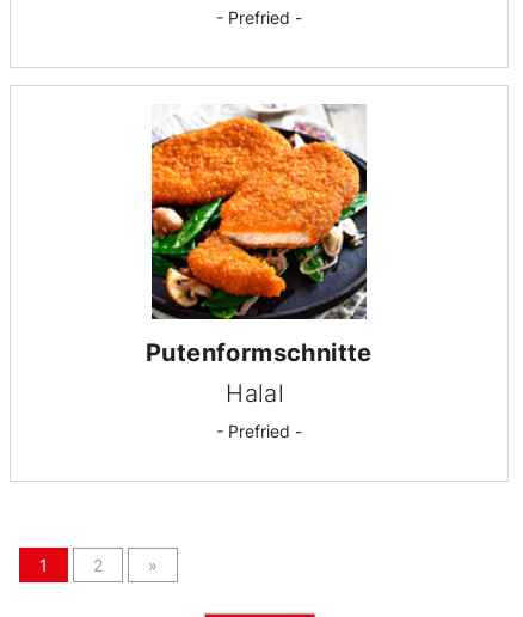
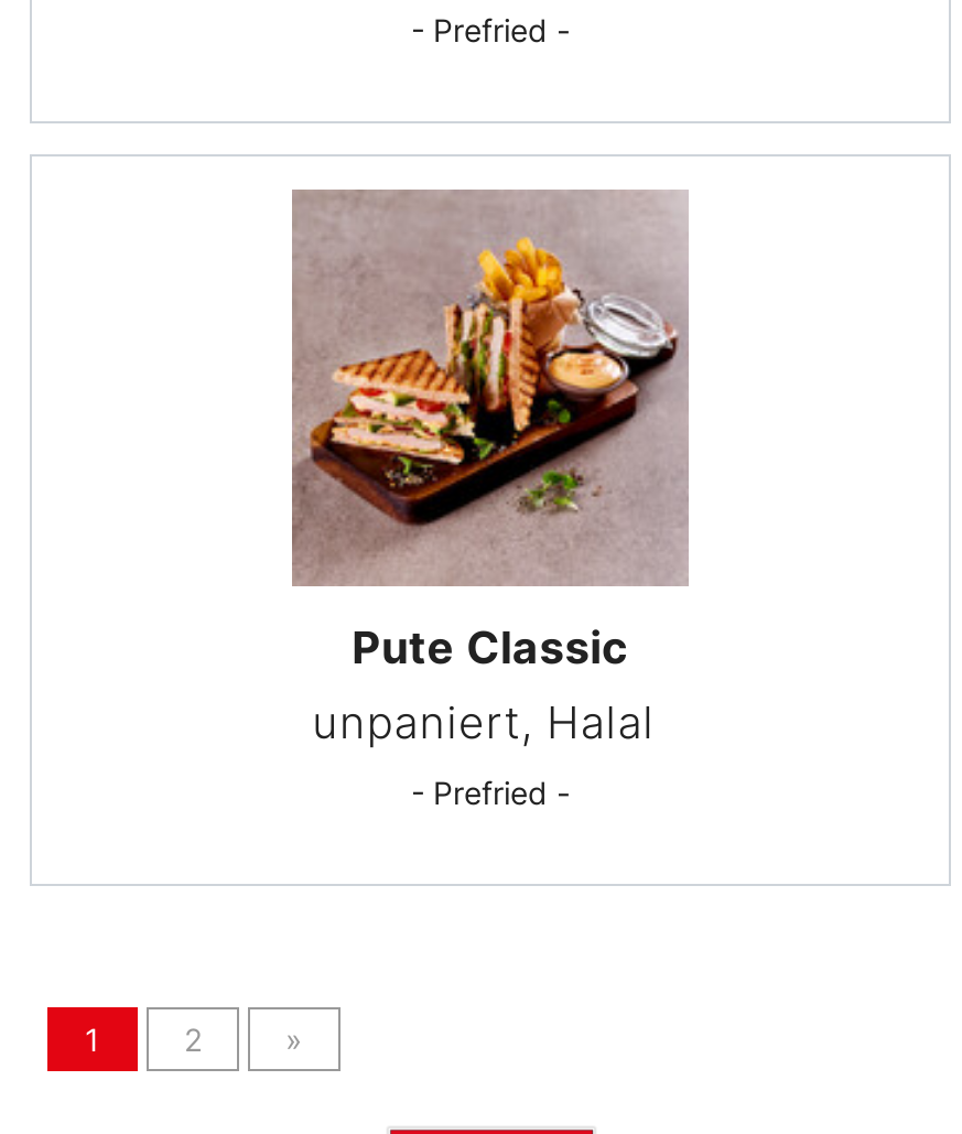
- [image]
- Putenformschnitte
- Halal
+ [image]
+ Pute Classic
+ unpaniert, Halal
